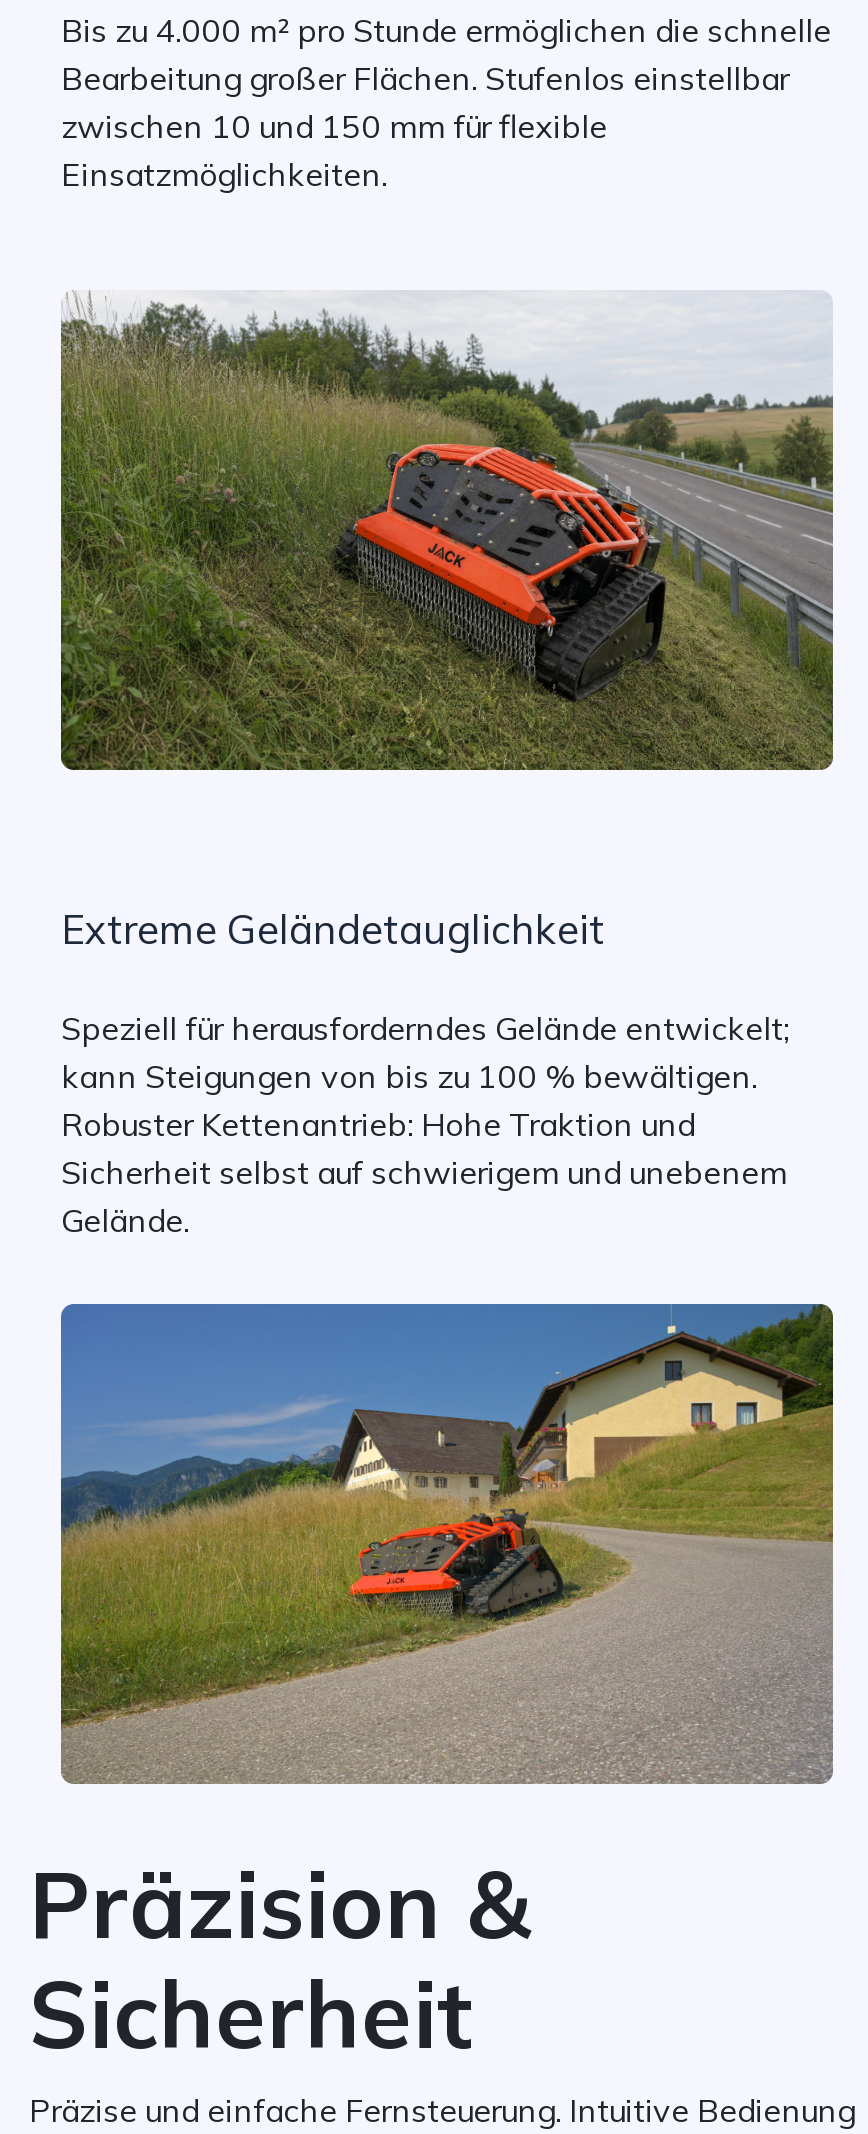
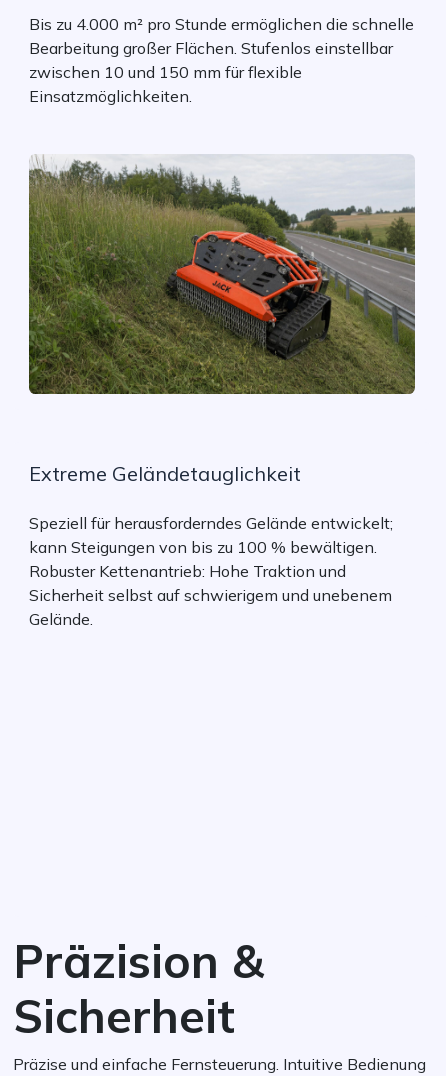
- [image]
